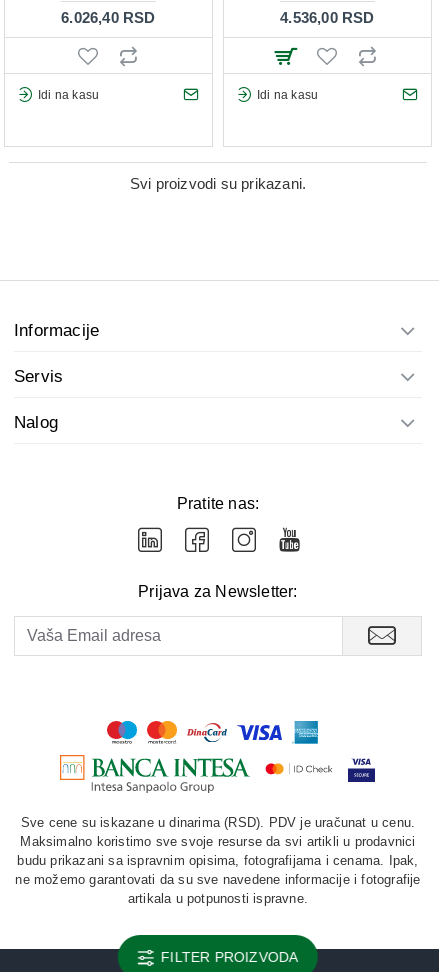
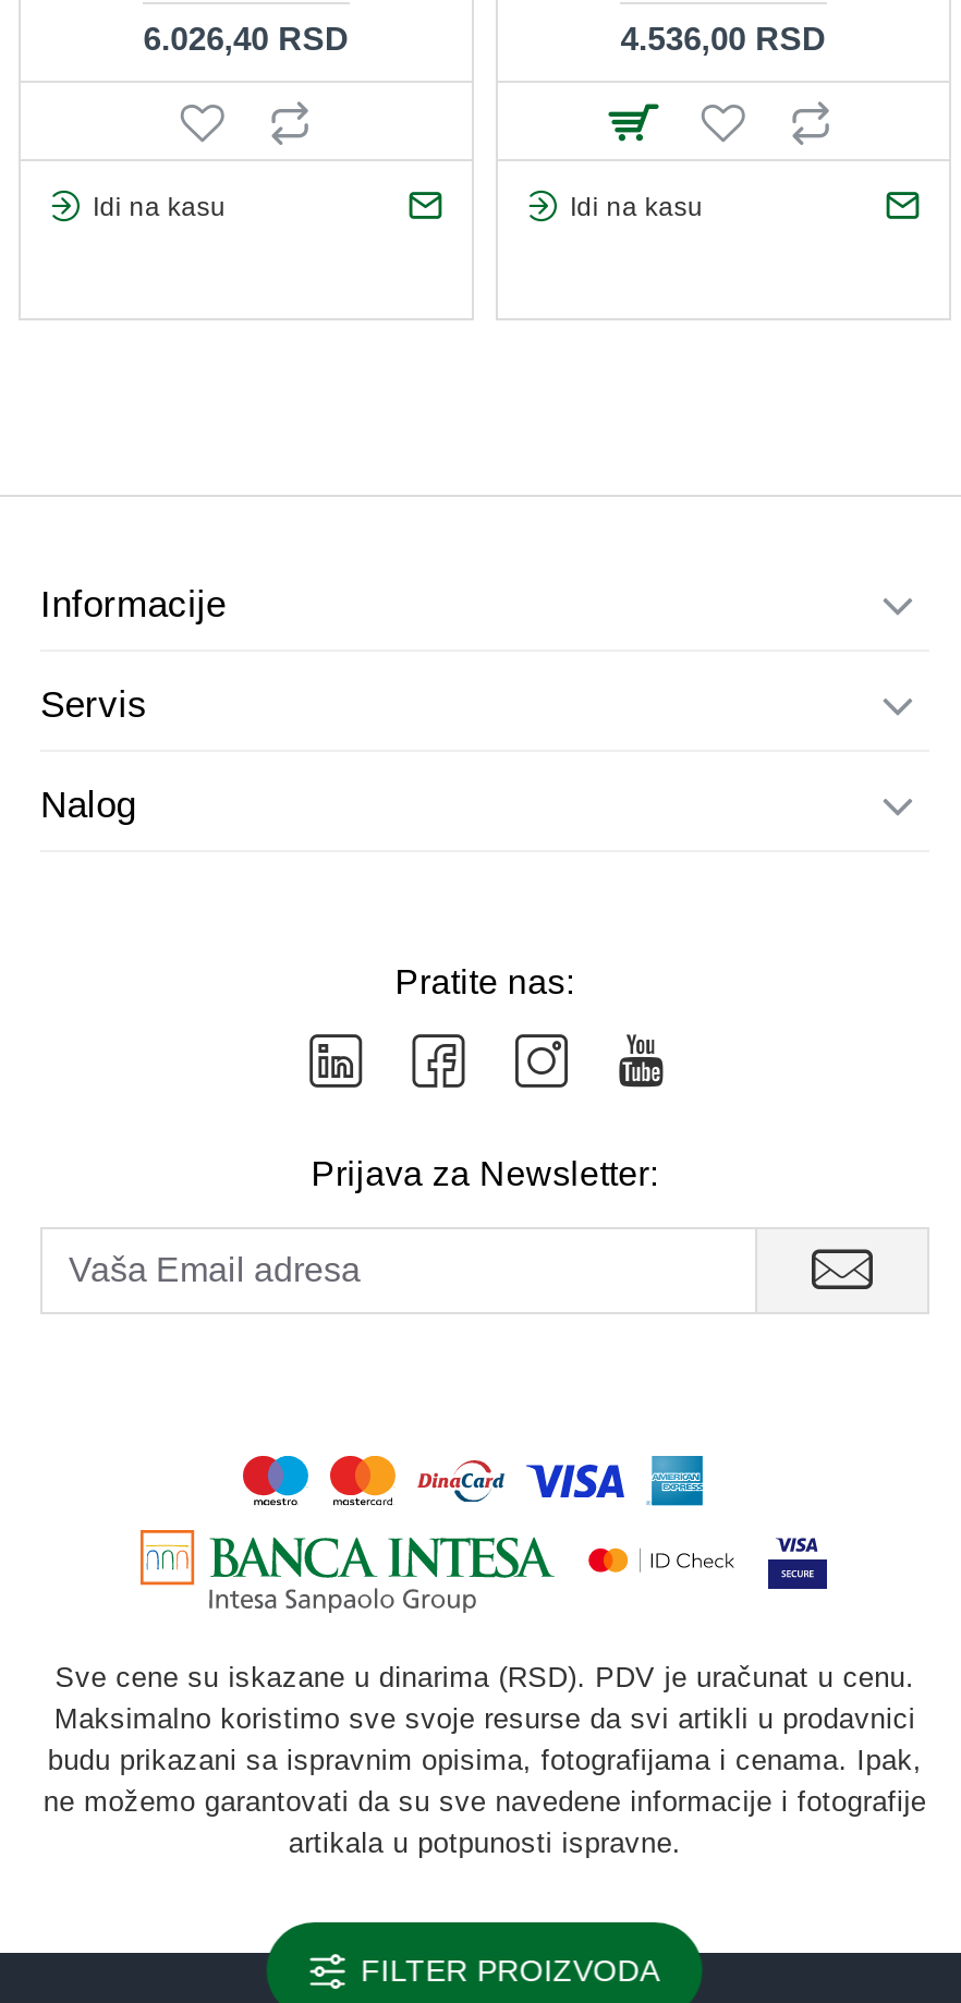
- Svi proizvodi su prikazani.
